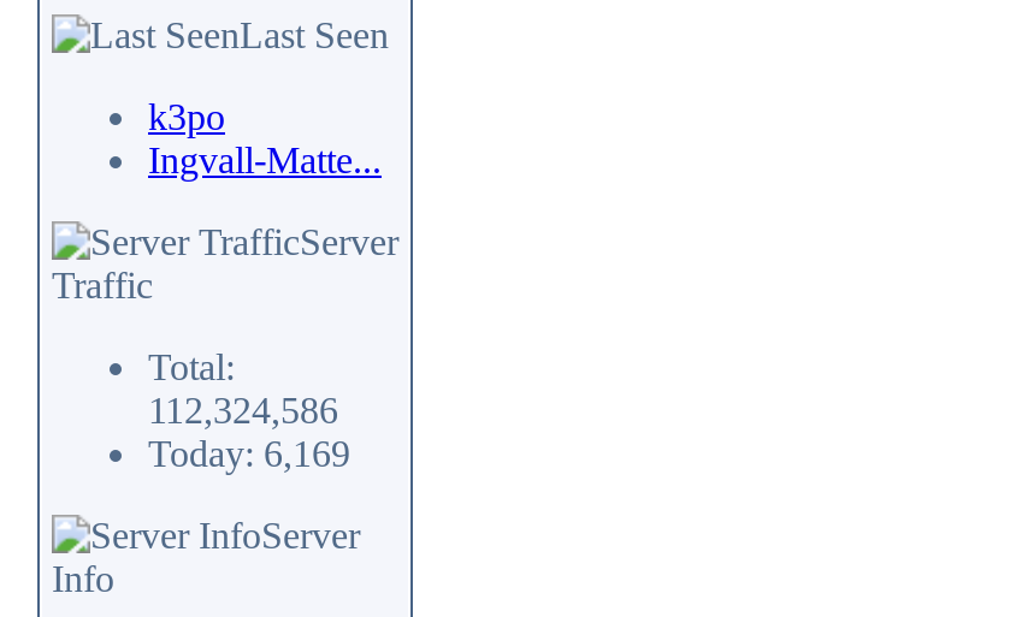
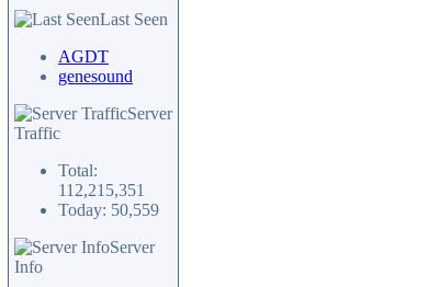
- k3po
- Ingvall-Matte...
+ AGDT
+ genesound

- 112,324,586
+ 112,215,351

- Today: 6,169
+ Today: 50,559
